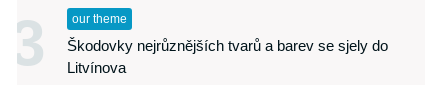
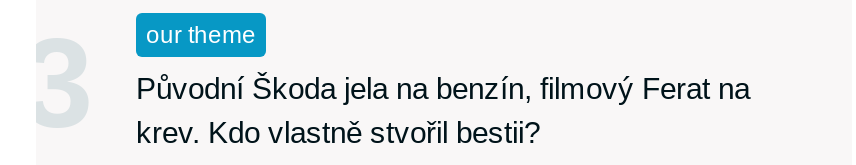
- Škodovky nejrůznějších tvarů a barev se sjely do
- Litvínova
+ Původní Škoda jela na benzín, filmový Ferat na
+ krev. Kdo vlastně stvořil bestii?
